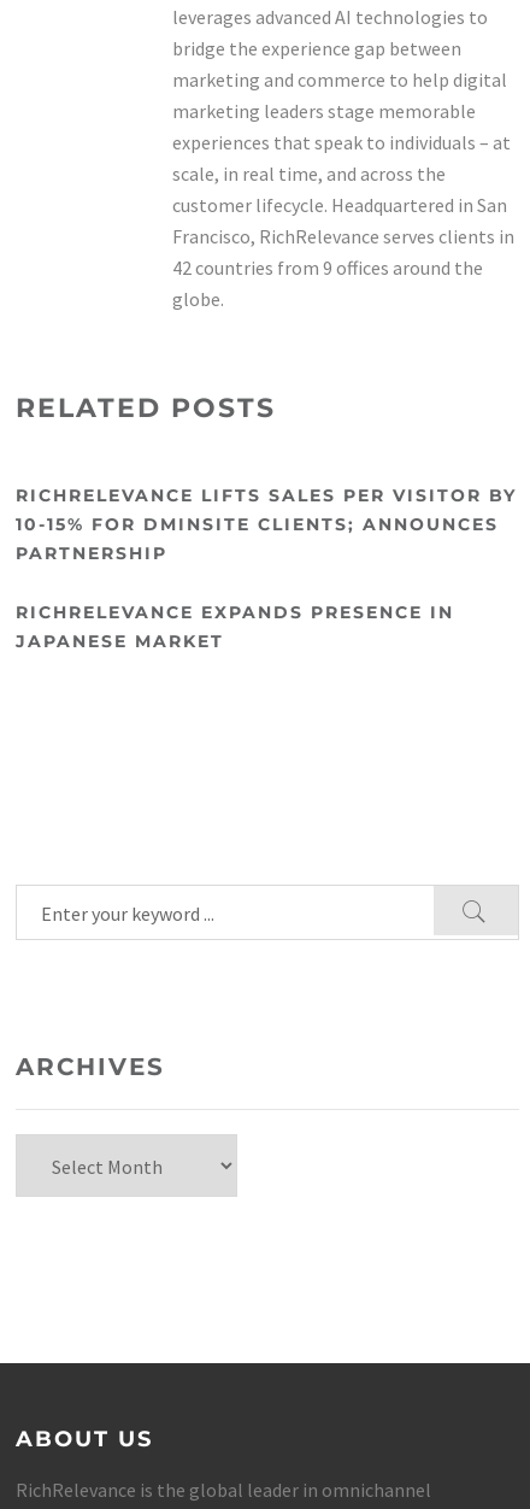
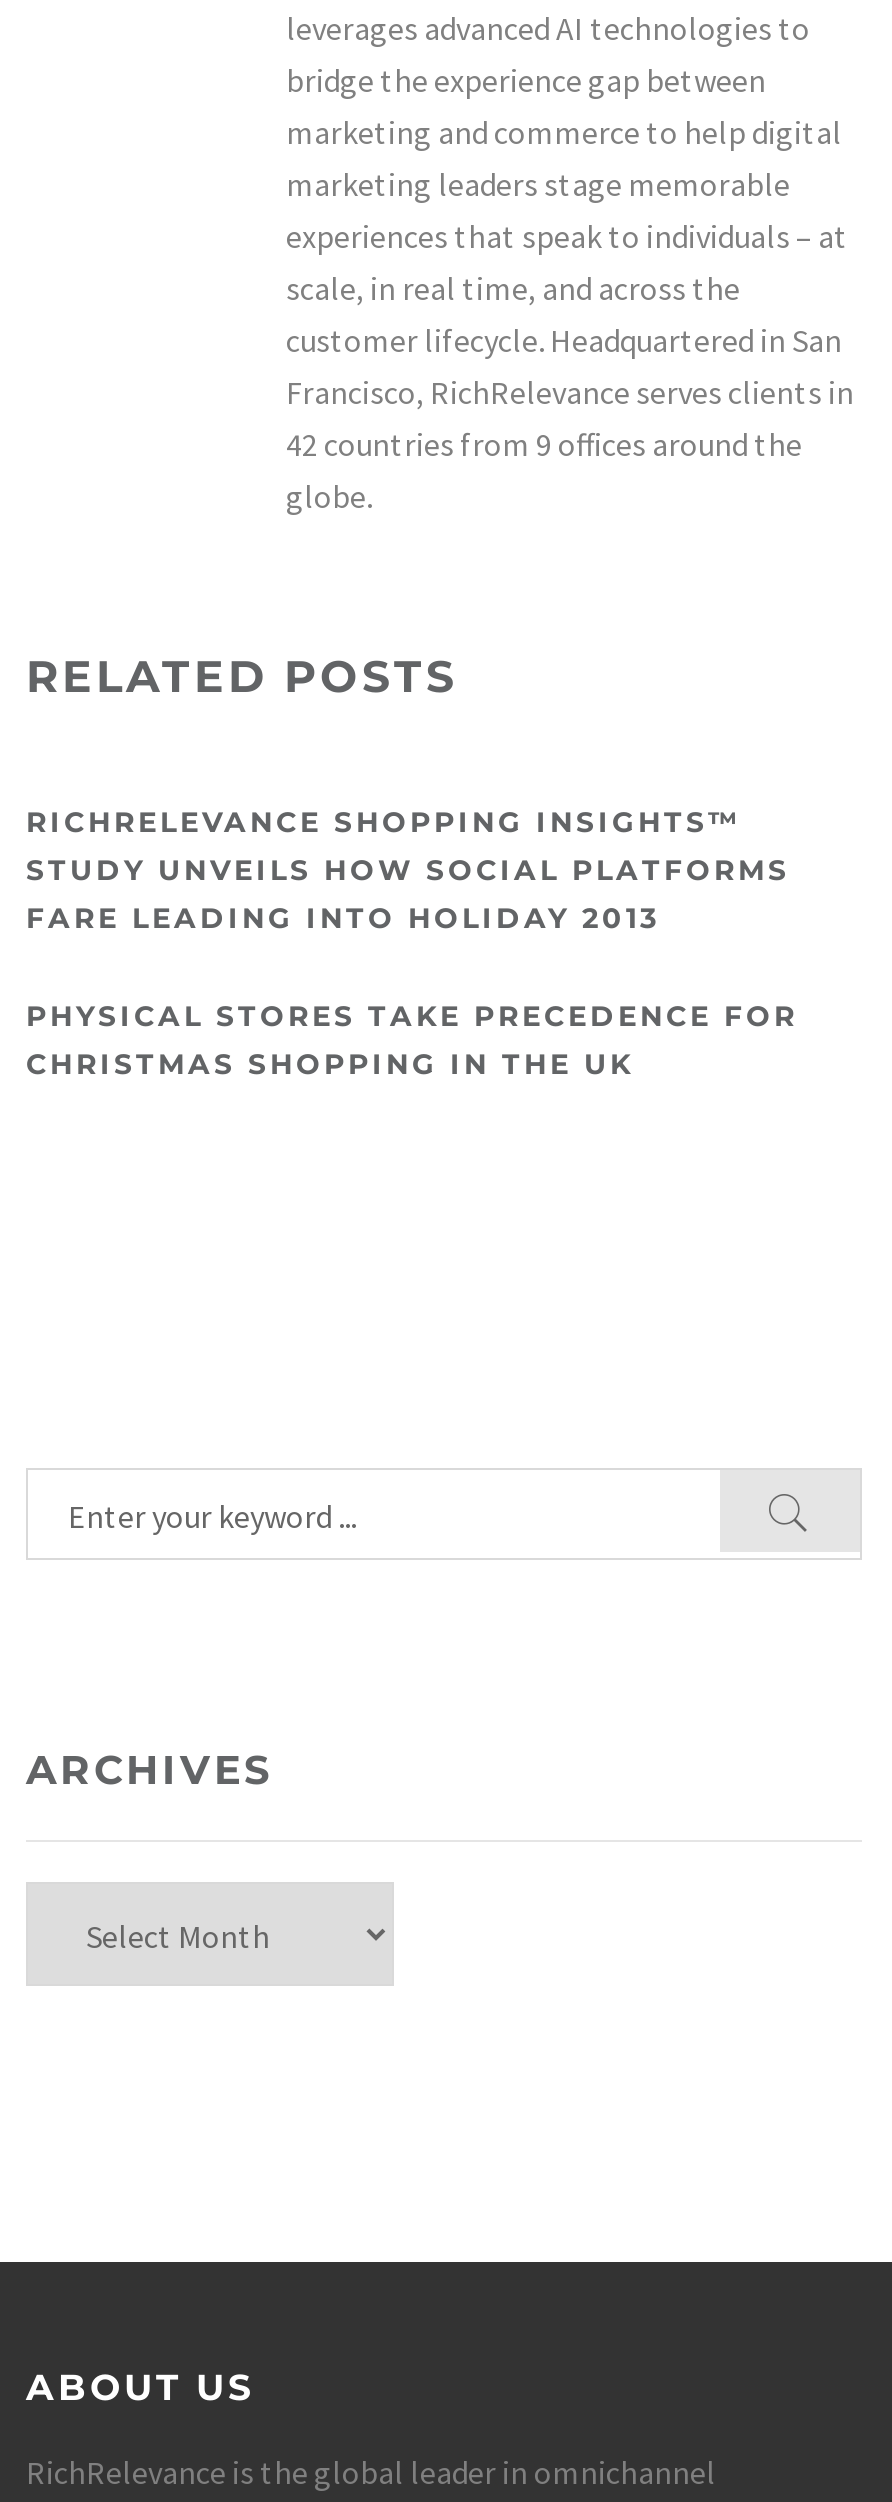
- RICHRELEVANCE LIFTS SALES PER VISITOR BY
- 10-15% FOR DMINSITE CLIENTS; ANNOUNCES
- PARTNERSHIP
+ RICHRELEVANCE SHOPPING INSIGHTS™
+ STUDY UNVEILS HOW SOCIAL PLATFORMS
+ FARE LEADING INTO HOLIDAY 2013

- RICHRELEVANCE EXPANDS PRESENCE IN
- JAPANESE MARKET
+ PHYSICAL STORES TAKE PRECEDENCE FOR
+ CHRISTMAS SHOPPING IN THE UK
